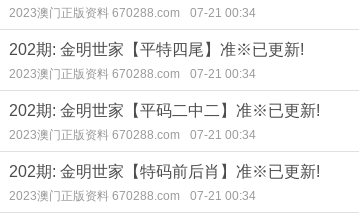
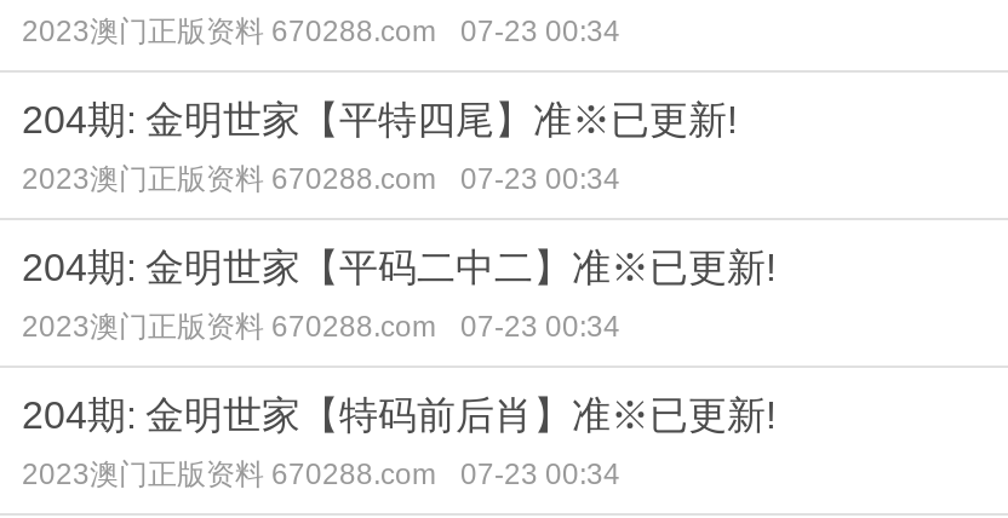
- 2023澳门正版资料 670288.com 07-21 00:34
+ 2023澳门正版资料 670288.com 07-23 00:34

- 202期: 金明世家【平特四尾】准※已更新!
+ 204期: 金明世家【平特四尾】准※已更新!

- 2023澳门正版资料 670288.com 07-21 00:34
+ 2023澳门正版资料 670288.com 07-23 00:34

- 202期: 金明世家【平码二中二】准※已更新!
+ 204期: 金明世家【平码二中二】准※已更新!

- 2023澳门正版资料 670288.com 07-21 00:34
+ 2023澳门正版资料 670288.com 07-23 00:34

- 202期: 金明世家【特码前后肖】准※已更新!
+ 204期: 金明世家【特码前后肖】准※已更新!

- 2023澳门正版资料 670288.com 07-21 00:34
+ 2023澳门正版资料 670288.com 07-23 00:34
